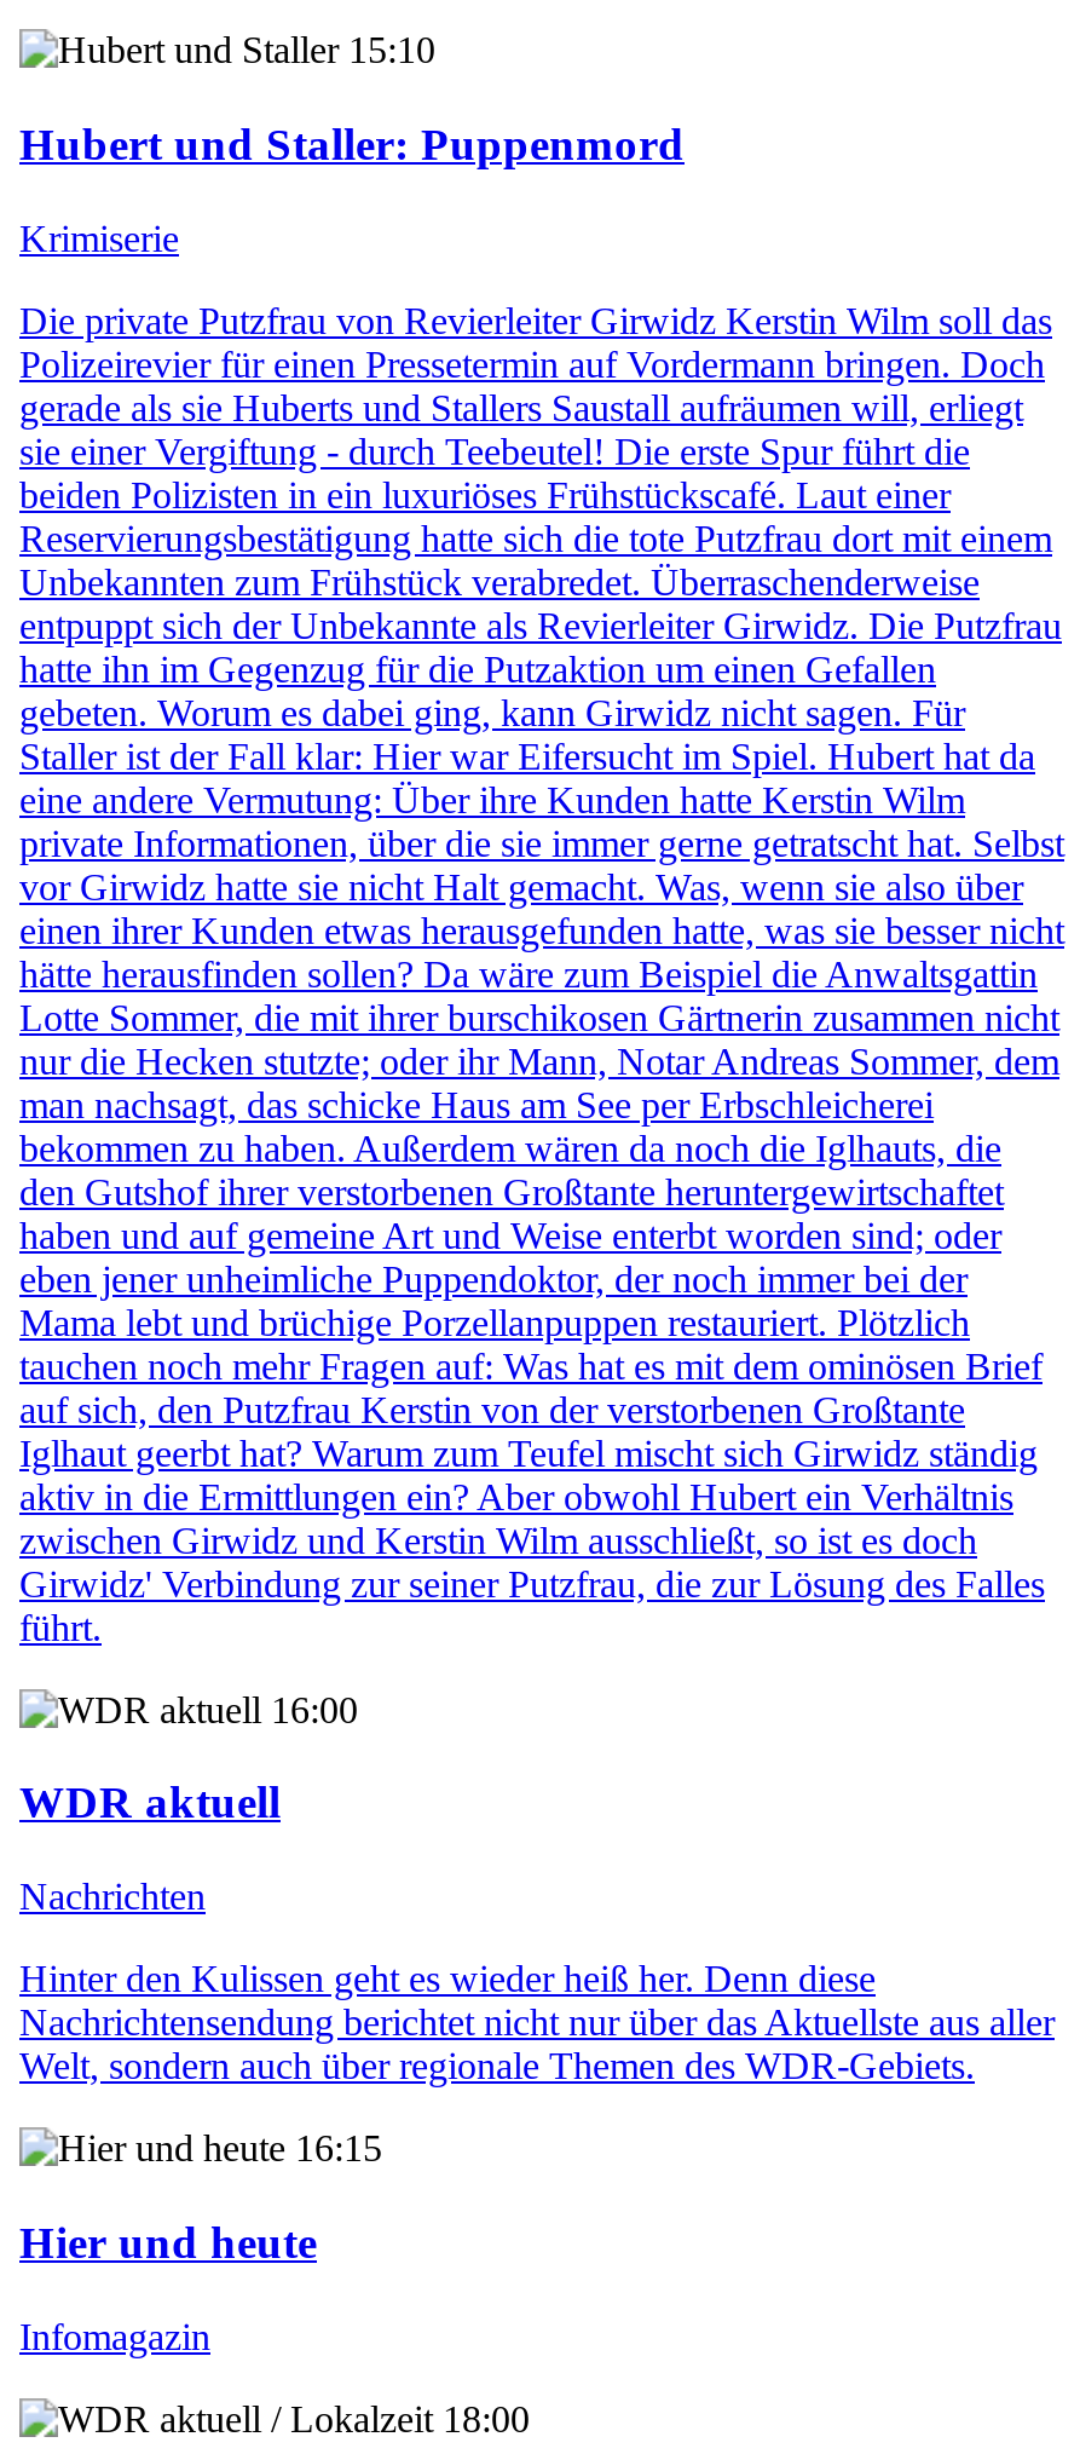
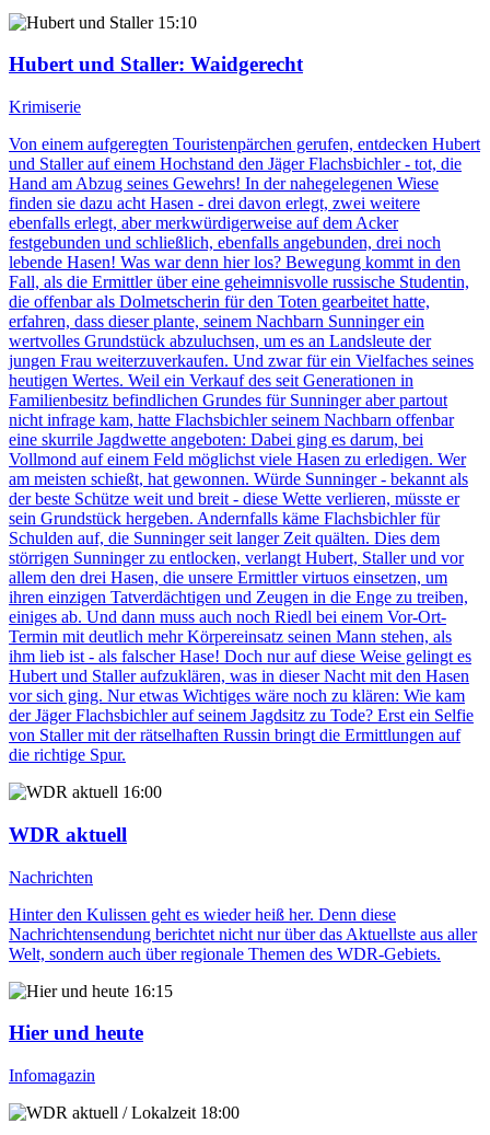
- Hubert und Staller: Puppenmord
+ Hubert und Staller: Waidgerecht

- Die private Putzfrau von Revierleiter Girwidz Kerstin Wilm soll das
- Polizeirevier für einen Pressetermin auf Vordermann bringen. Doch
- gerade als sie Huberts und Stallers Saustall aufräumen will, erliegt
- sie einer Vergiftung - durch Teebeutel! Die erste Spur führt die
- beiden Polizisten in ein luxuriöses Frühstückscafé. Laut einer
- Reservierungsbestätigung hatte sich die tote Putzfrau dort mit einem
- Unbekannten zum Frühstück verabredet. Überraschenderweise
- entpuppt sich der Unbekannte als Revierleiter Girwidz. Die Putzfrau
- hatte ihn im Gegenzug für die Putzaktion um einen Gefallen
- gebeten. Worum es dabei ging, kann Girwidz nicht sagen. Für
- Staller ist der Fall klar: Hier war Eifersucht im Spiel. Hubert hat da
- eine andere Vermutung: Über ihre Kunden hatte Kerstin Wilm
- private Informationen, über die sie immer gerne getratscht hat. Selbst
- vor Girwidz hatte sie nicht Halt gemacht. Was, wenn sie also über
- einen ihrer Kunden etwas herausgefunden hatte, was sie besser nicht
- hätte herausfinden sollen? Da wäre zum Beispiel die Anwaltsgattin
- Lotte Sommer, die mit ihrer burschikosen Gärtnerin zusammen nicht
- nur die Hecken stutzte; oder ihr Mann, Notar Andreas Sommer, dem
- man nachsagt, das schicke Haus am See per Erbschleicherei
- bekommen zu haben. Außerdem wären da noch die Iglhauts, die
- den Gutshof ihrer verstorbenen Großtante heruntergewirtschaftet
- haben und auf gemeine Art und Weise enterbt worden sind; oder
- eben jener unheimliche Puppendoktor, der noch immer bei der
- Mama lebt und brüchige Porzellanpuppen restauriert. Plötzlich
- tauchen noch mehr Fragen auf: Was hat es mit dem ominösen Brief
- auf sich, den Putzfrau Kerstin von der verstorbenen Großtante
- Iglhaut geerbt hat? Warum zum Teufel mischt sich Girwidz ständig
- aktiv in die Ermittlungen ein? Aber obwohl Hubert ein Verhältnis
- zwischen Girwidz und Kerstin Wilm ausschließt, so ist es doch
- Girwidz' Verbindung zur seiner Putzfrau, die zur Lösung des Falles
- führt.
+ Von einem aufgeregten Touristenpärchen gerufen, entdecken Hubert
+ und Staller auf einem Hochstand den Jäger Flachsbichler - tot, die
+ Hand am Abzug seines Gewehrs! In der nahegelegenen Wiese
+ finden sie dazu acht Hasen - drei davon erlegt, zwei weitere
+ ebenfalls erlegt, aber merkwürdigerweise auf dem Acker
+ festgebunden und schließlich, ebenfalls angebunden, drei noch
+ lebende Hasen! Was war denn hier los? Bewegung kommt in den
+ Fall, als die Ermittler über eine geheimnisvolle russische Studentin,
+ die offenbar als Dolmetscherin für den Toten gearbeitet hatte,
+ erfahren, dass dieser plante, seinem Nachbarn Sunninger ein
+ wertvolles Grundstück abzuluchsen, um es an Landsleute der
+ jungen Frau weiterzuverkaufen. Und zwar für ein Vielfaches seines
+ heutigen Wertes. Weil ein Verkauf des seit Generationen in
+ Familienbesitz befindlichen Grundes für Sunninger aber partout
+ nicht infrage kam, hatte Flachsbichler seinem Nachbarn offenbar
+ eine skurrile Jagdwette angeboten: Dabei ging es darum, bei
+ Vollmond auf einem Feld möglichst viele Hasen zu erledigen. Wer
+ am meisten schießt, hat gewonnen. Würde Sunninger - bekannt als
+ der beste Schütze weit und breit - diese Wette verlieren, müsste er
+ sein Grundstück hergeben. Andernfalls käme Flachsbichler für
+ Schulden auf, die Sunninger seit langer Zeit quälten. Dies dem
+ störrigen Sunninger zu entlocken, verlangt Hubert, Staller und vor
+ allem den drei Hasen, die unsere Ermittler virtuos einsetzen, um
+ ihren einzigen Tatverdächtigen und Zeugen in die Enge zu treiben,
+ einiges ab. Und dann muss auch noch Riedl bei einem Vor-Ort-
+ Termin mit deutlich mehr Körpereinsatz seinen Mann stehen, als
+ ihm lieb ist - als falscher Hase! Doch nur auf diese Weise gelingt es
+ Hubert und Staller aufzuklären, was in dieser Nacht mit den Hasen
+ vor sich ging. Nur etwas Wichtiges wäre noch zu klären: Wie kam
+ der Jäger Flachsbichler auf seinem Jagdsitz zu Tode? Erst ein Selfie
+ von Staller mit der rätselhaften Russin bringt die Ermittlungen auf
+ die richtige Spur.
